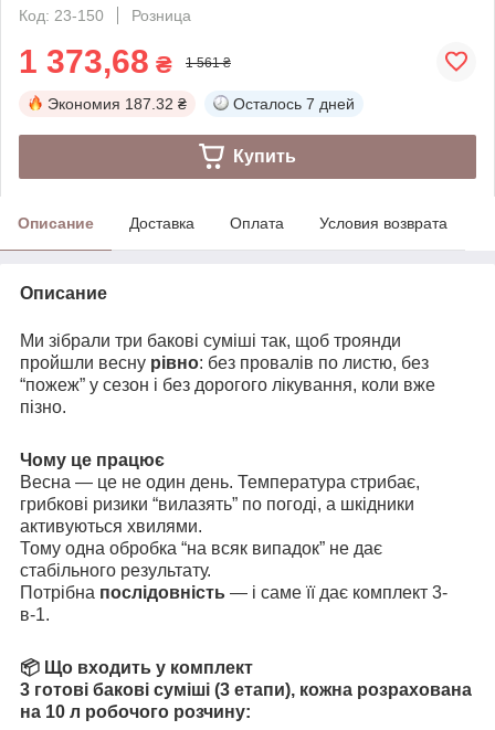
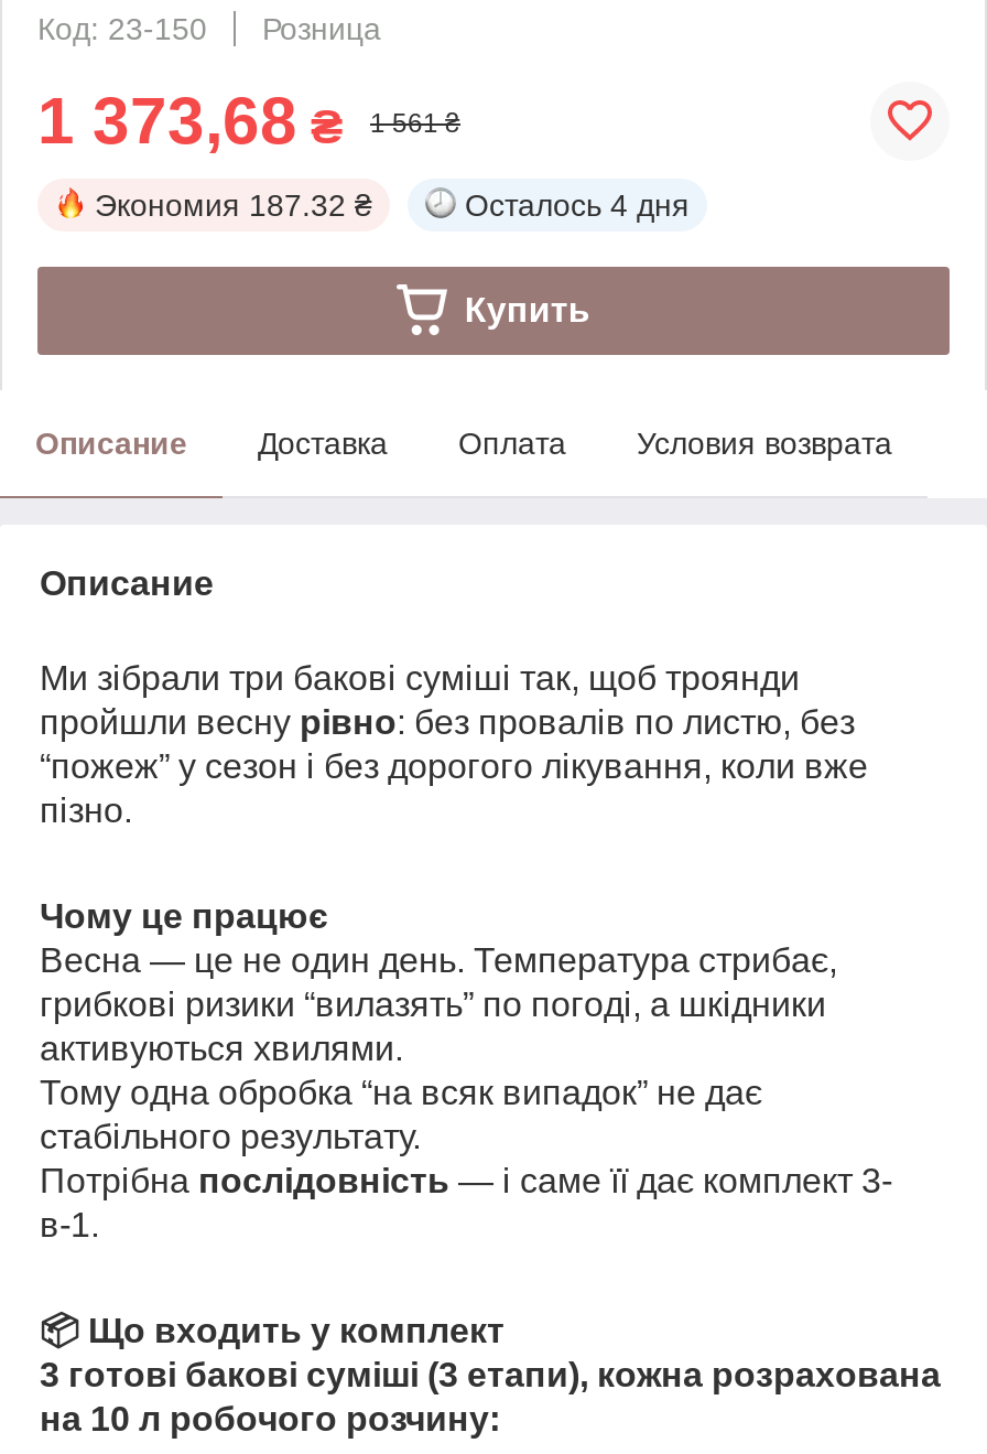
- Осталось 7 дней
+ Осталось 4 дня
